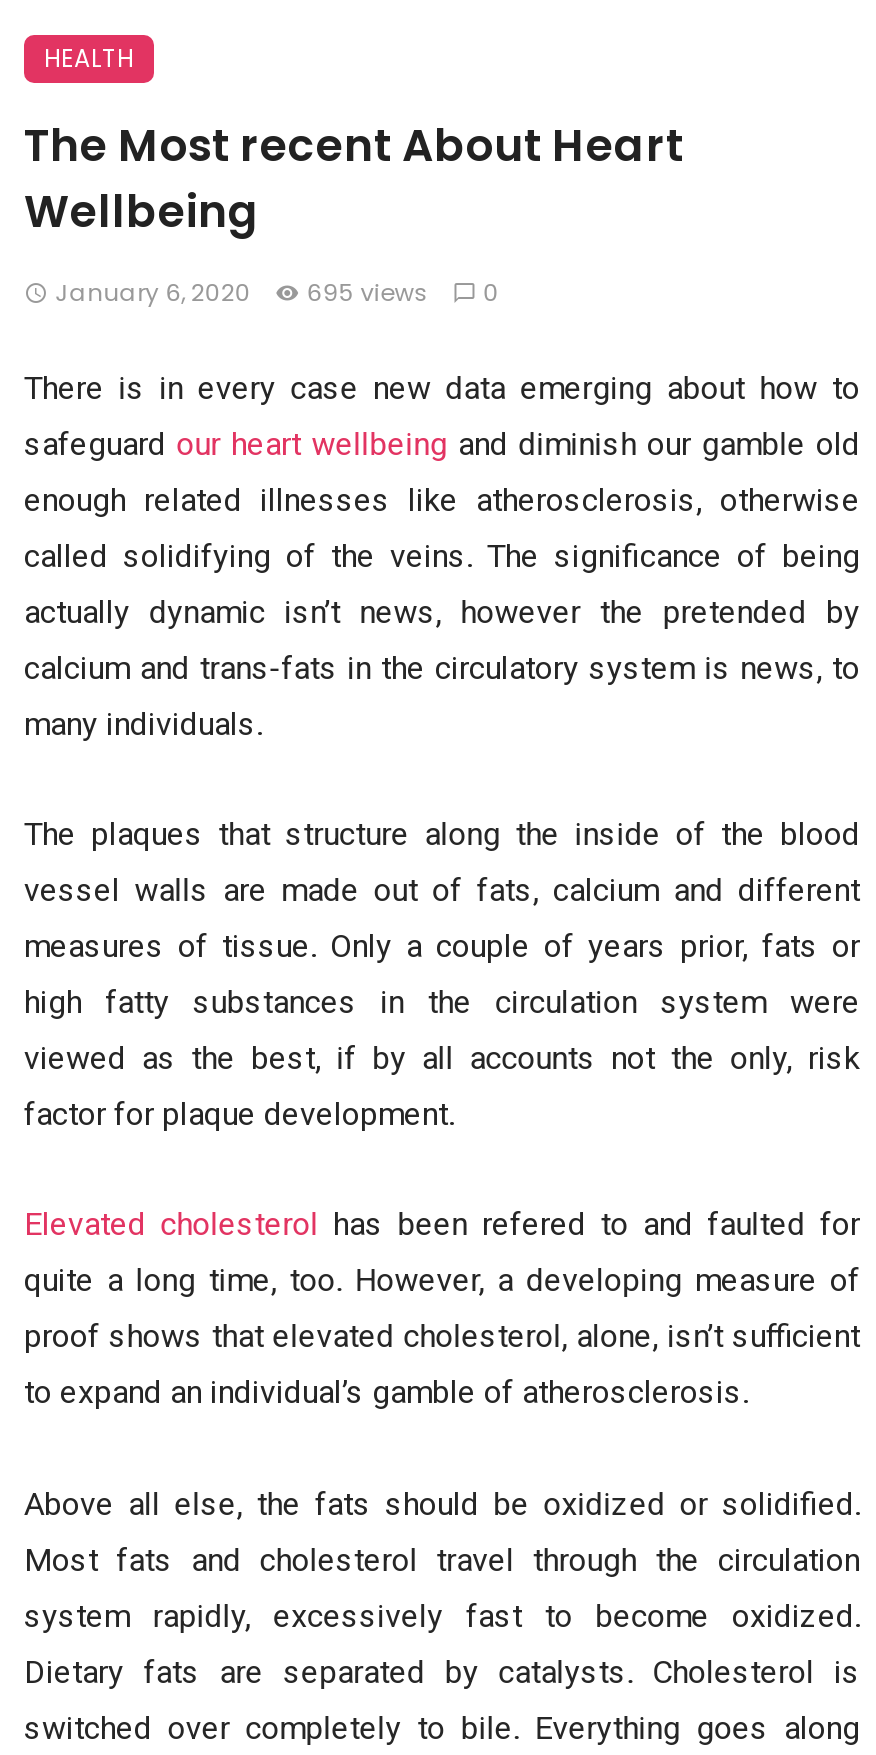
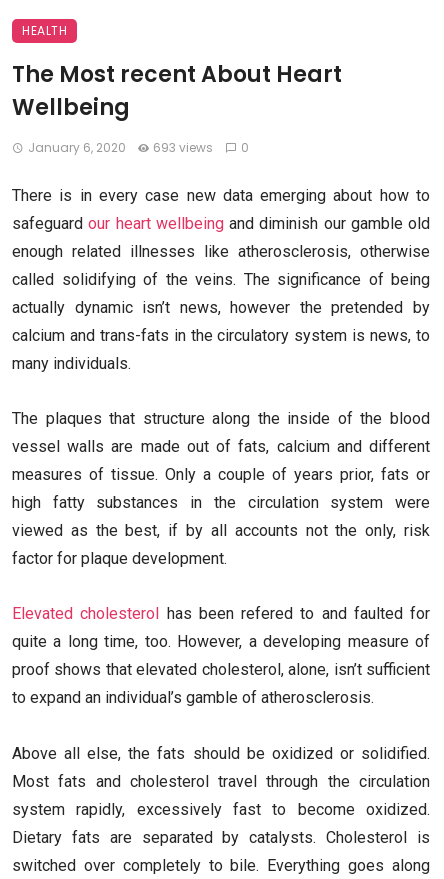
- January 6, 2020 695 views 0
+ January 6, 2020 693 views 0
